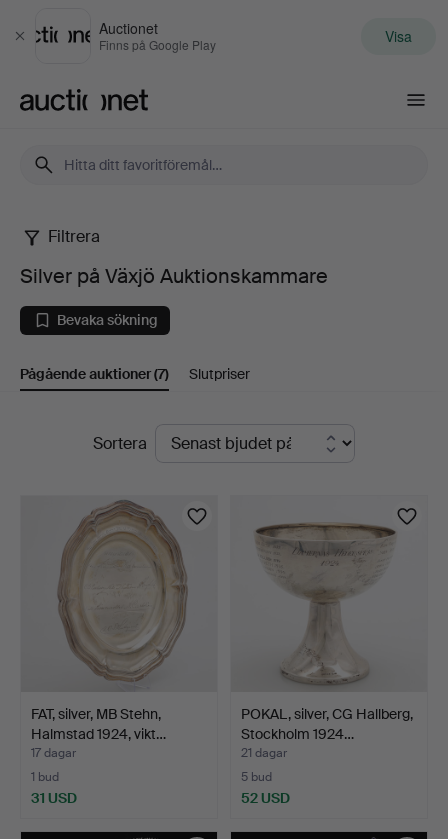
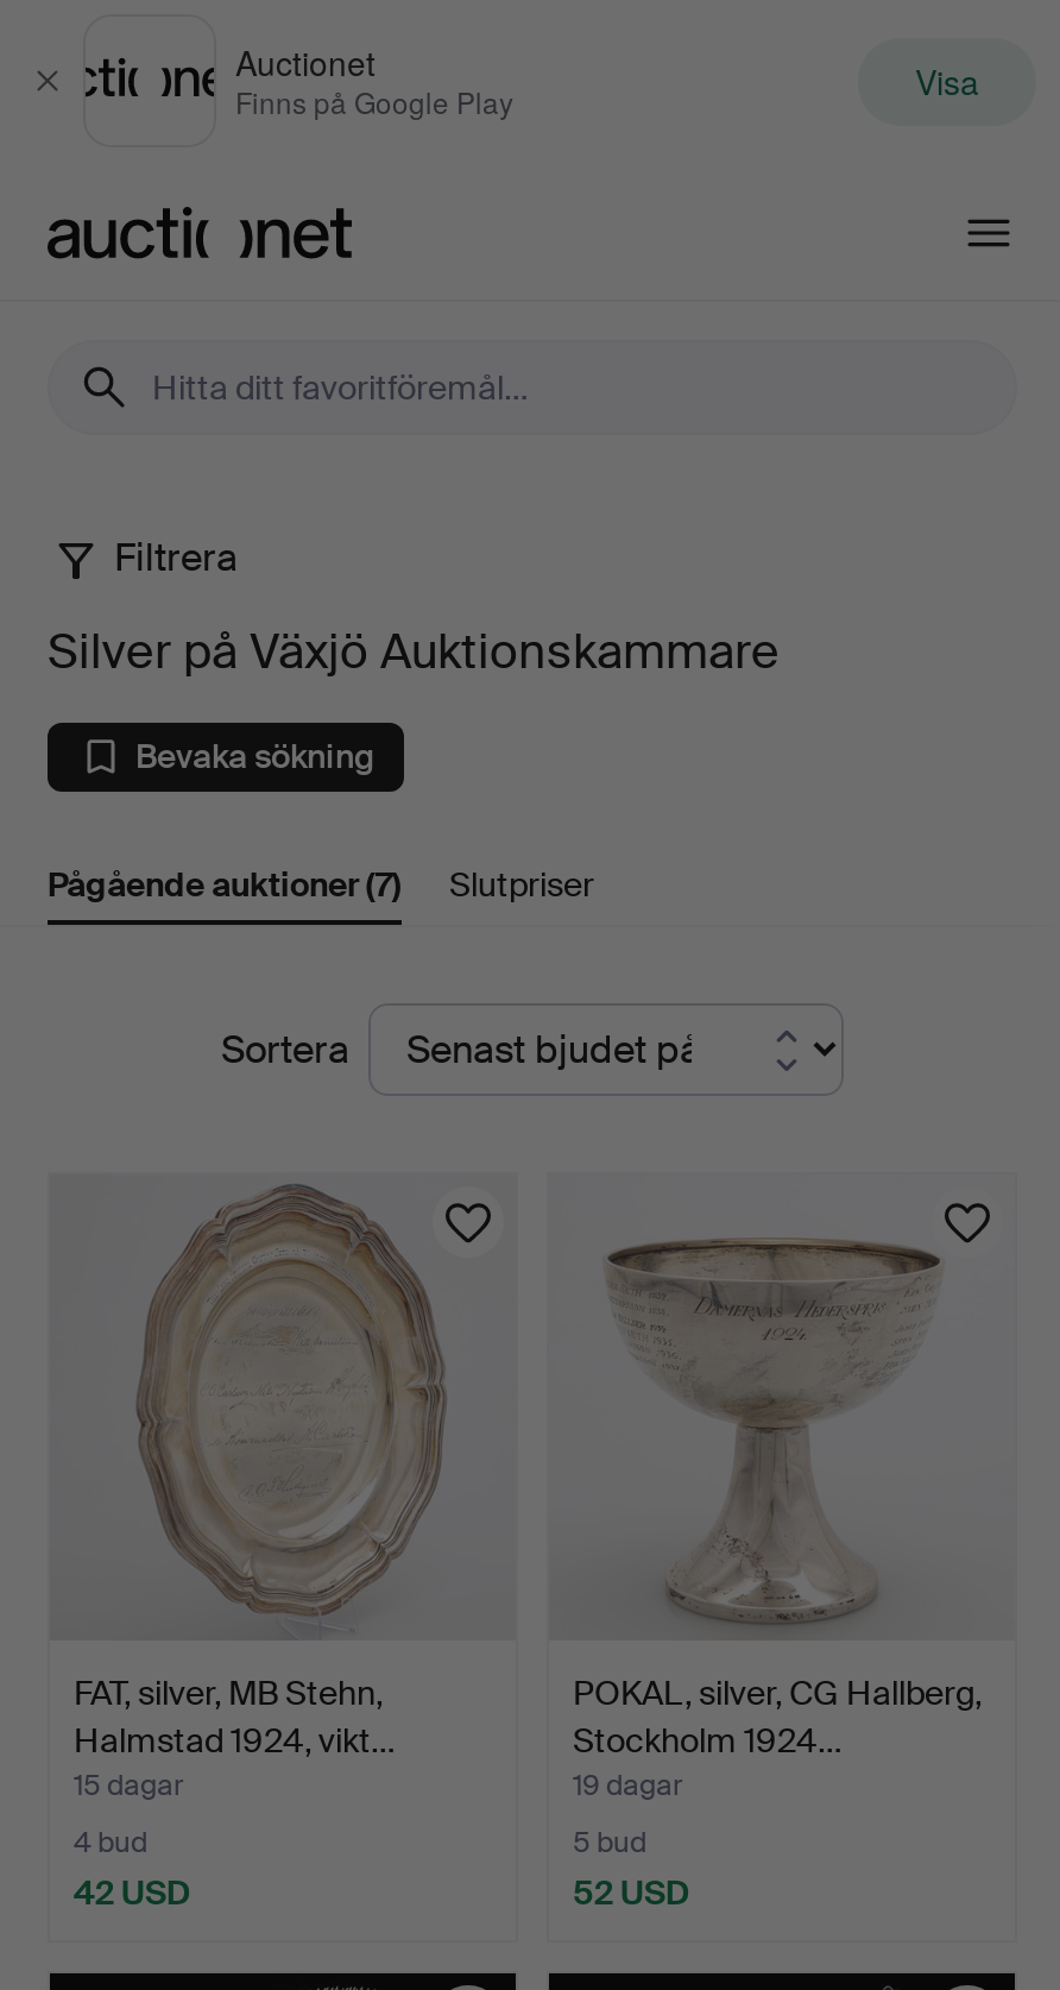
- 17 dagar
+ 15 dagar

- 21 dagar
+ 19 dagar

- 1 bud
+ 4 bud

- 31 USD
+ 42 USD
